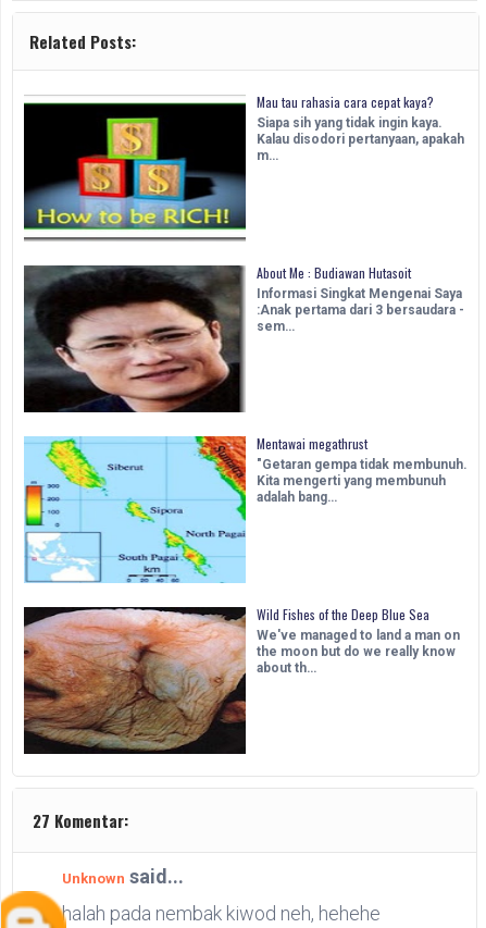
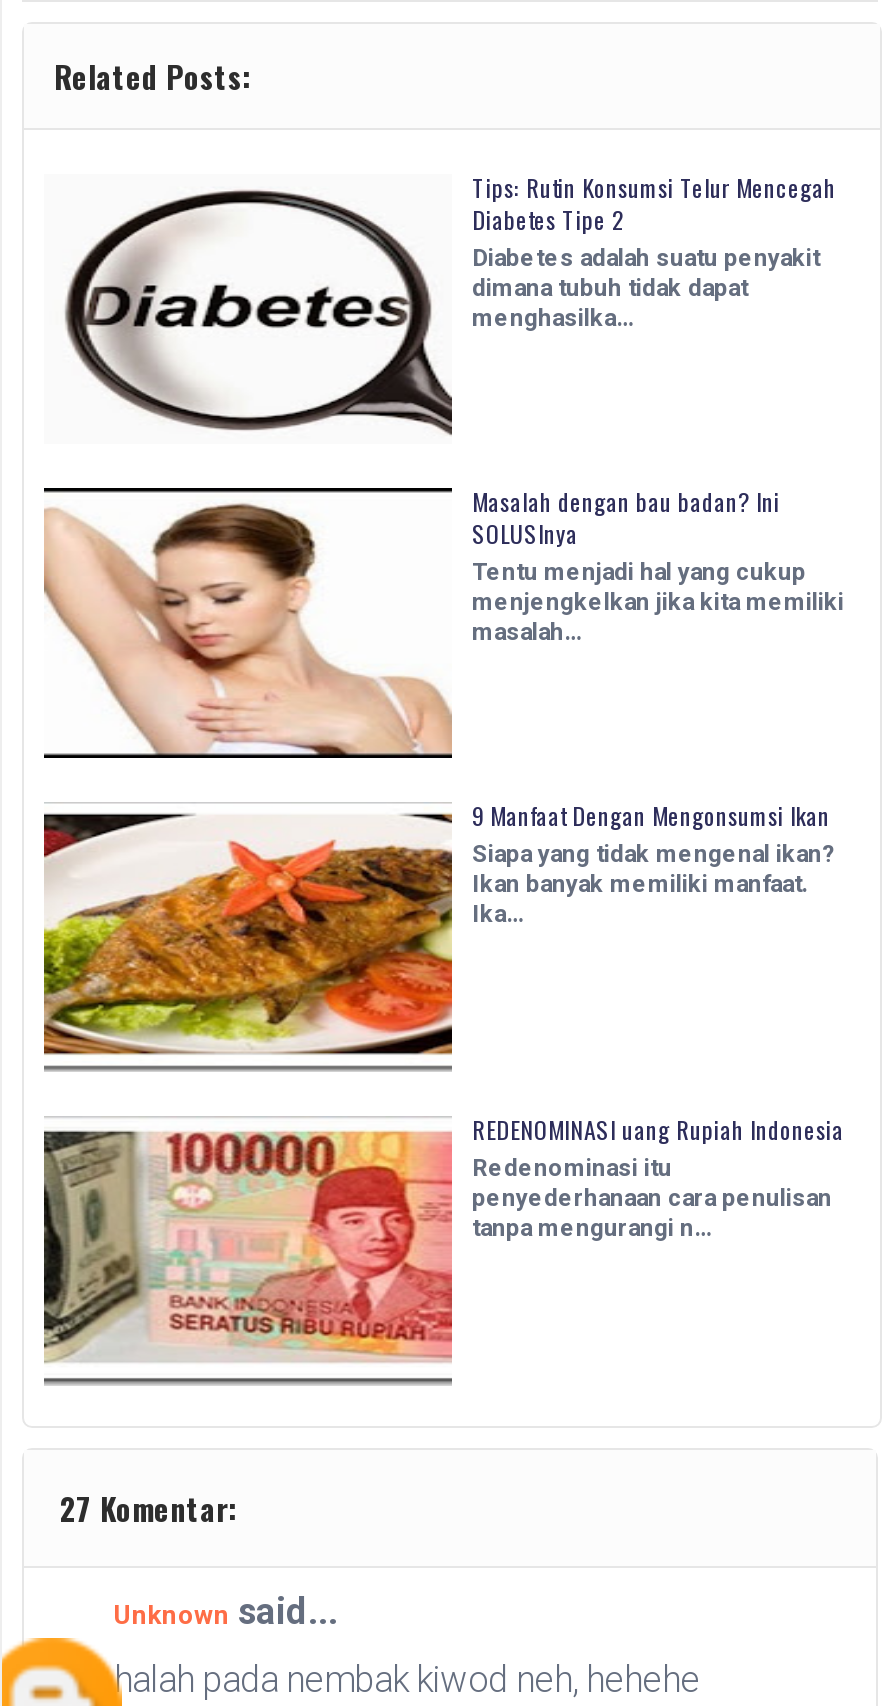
- [image]
- Mau tau rahasia cara cepat kaya?
- Siapa sih yang tidak ingin kaya.
- Kalau disodori pertanyaan, apakah
- m…
+ [image]
+ Tips: Rutin Konsumsi Telur Mencegah
+ Diabetes Tipe 2
+ Diabetes adalah suatu penyakit
+ dimana tubuh tidak dapat
+ menghasilka…

- [image]
- About Me : Budiawan Hutasoit
- Informasi Singkat Mengenai Saya
- :Anak pertama dari 3 bersaudara -
- sem…
+ [image]
+ Masalah dengan bau badan? Ini
+ SOLUSInya
+ Tentu menjadi hal yang cukup
+ menjengkelkan jika kita memiliki
+ masalah…

- [image]
- Mentawai megathrust
- "Getaran gempa tidak membunuh.
- Kita mengerti yang membunuh
- adalah bang…
+ [image]
+ 9 Manfaat Dengan Mengonsumsi Ikan
+ Siapa yang tidak mengenal ikan?
+ Ikan banyak memiliki manfaat.
+ Ika…

- [image]
- Wild Fishes of the Deep Blue Sea
- We've managed to land a man on
- the moon but do we really know
- about th…
+ [image]
+ REDENOMINASI uang Rupiah Indonesia
+ Redenominasi itu
+ penyederhanaan cara penulisan
+ tanpa mengurangi n…
